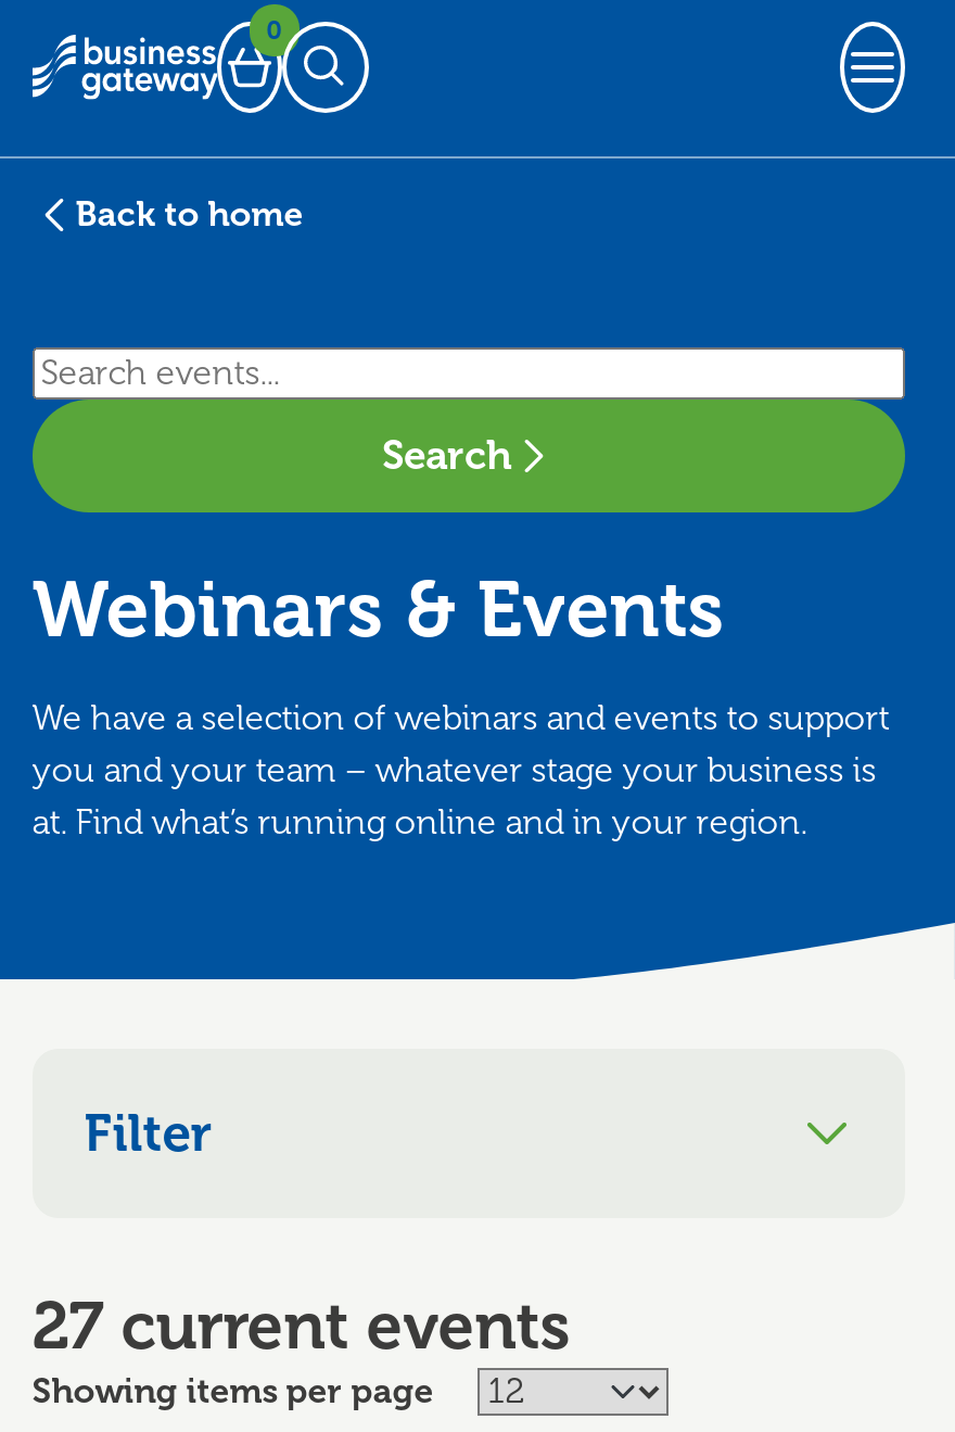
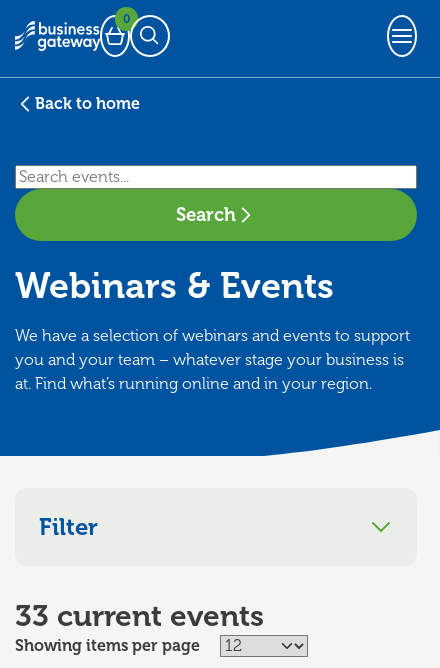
- 27 current events
+ 33 current events
